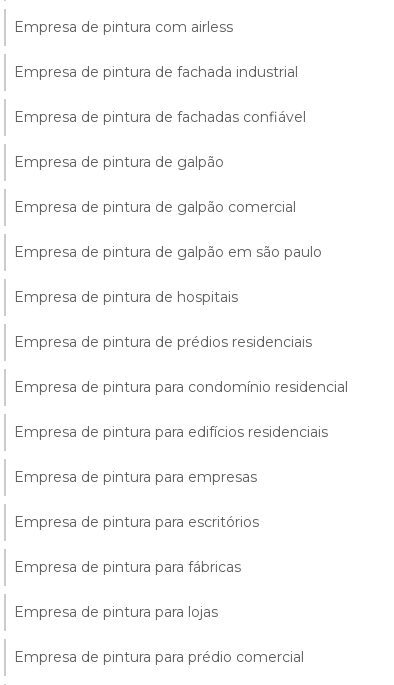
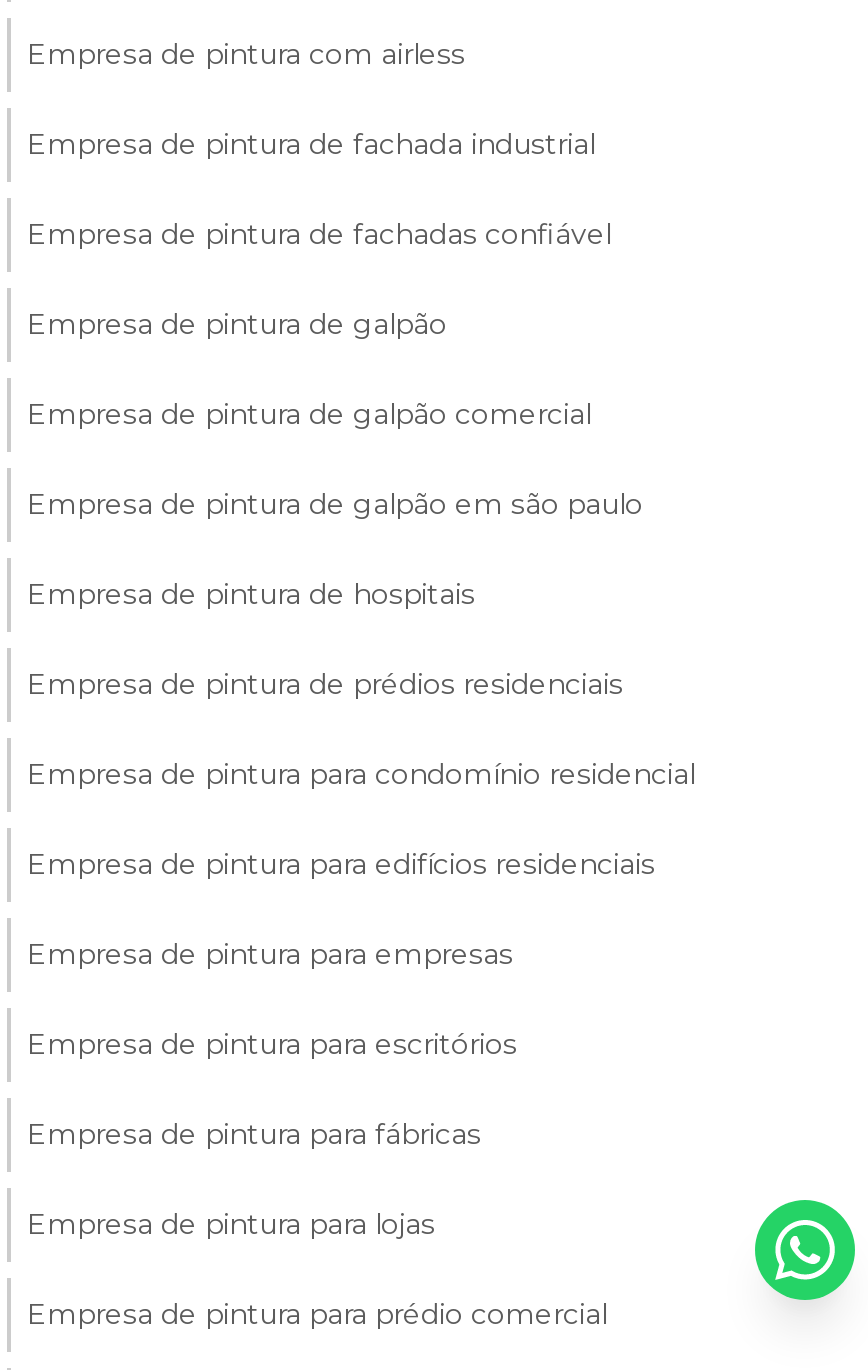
+ [image]
